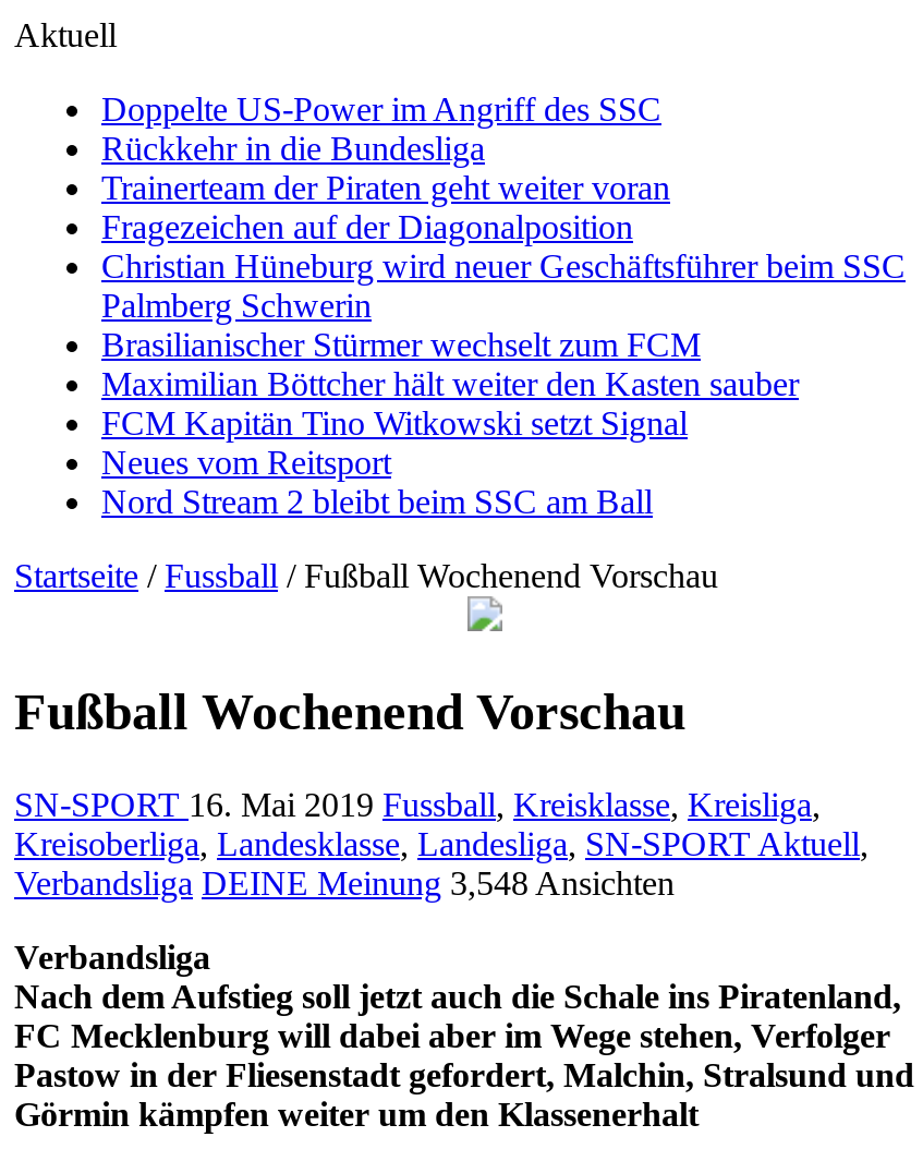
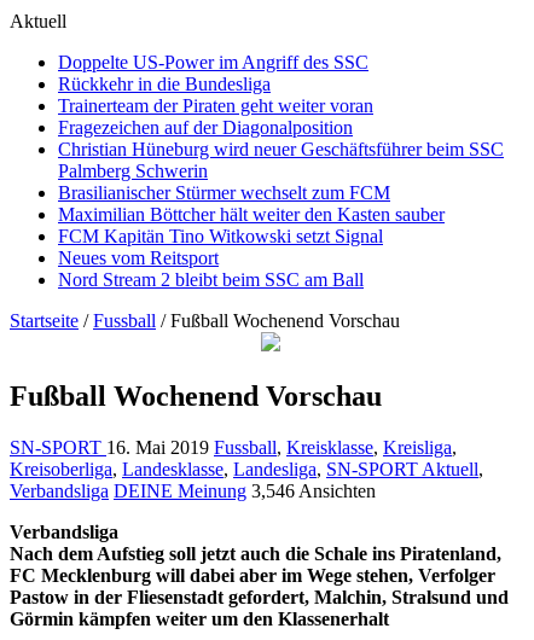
- Verbandsliga DEINE Meinung 3,548 Ansichten
+ Verbandsliga DEINE Meinung 3,546 Ansichten
